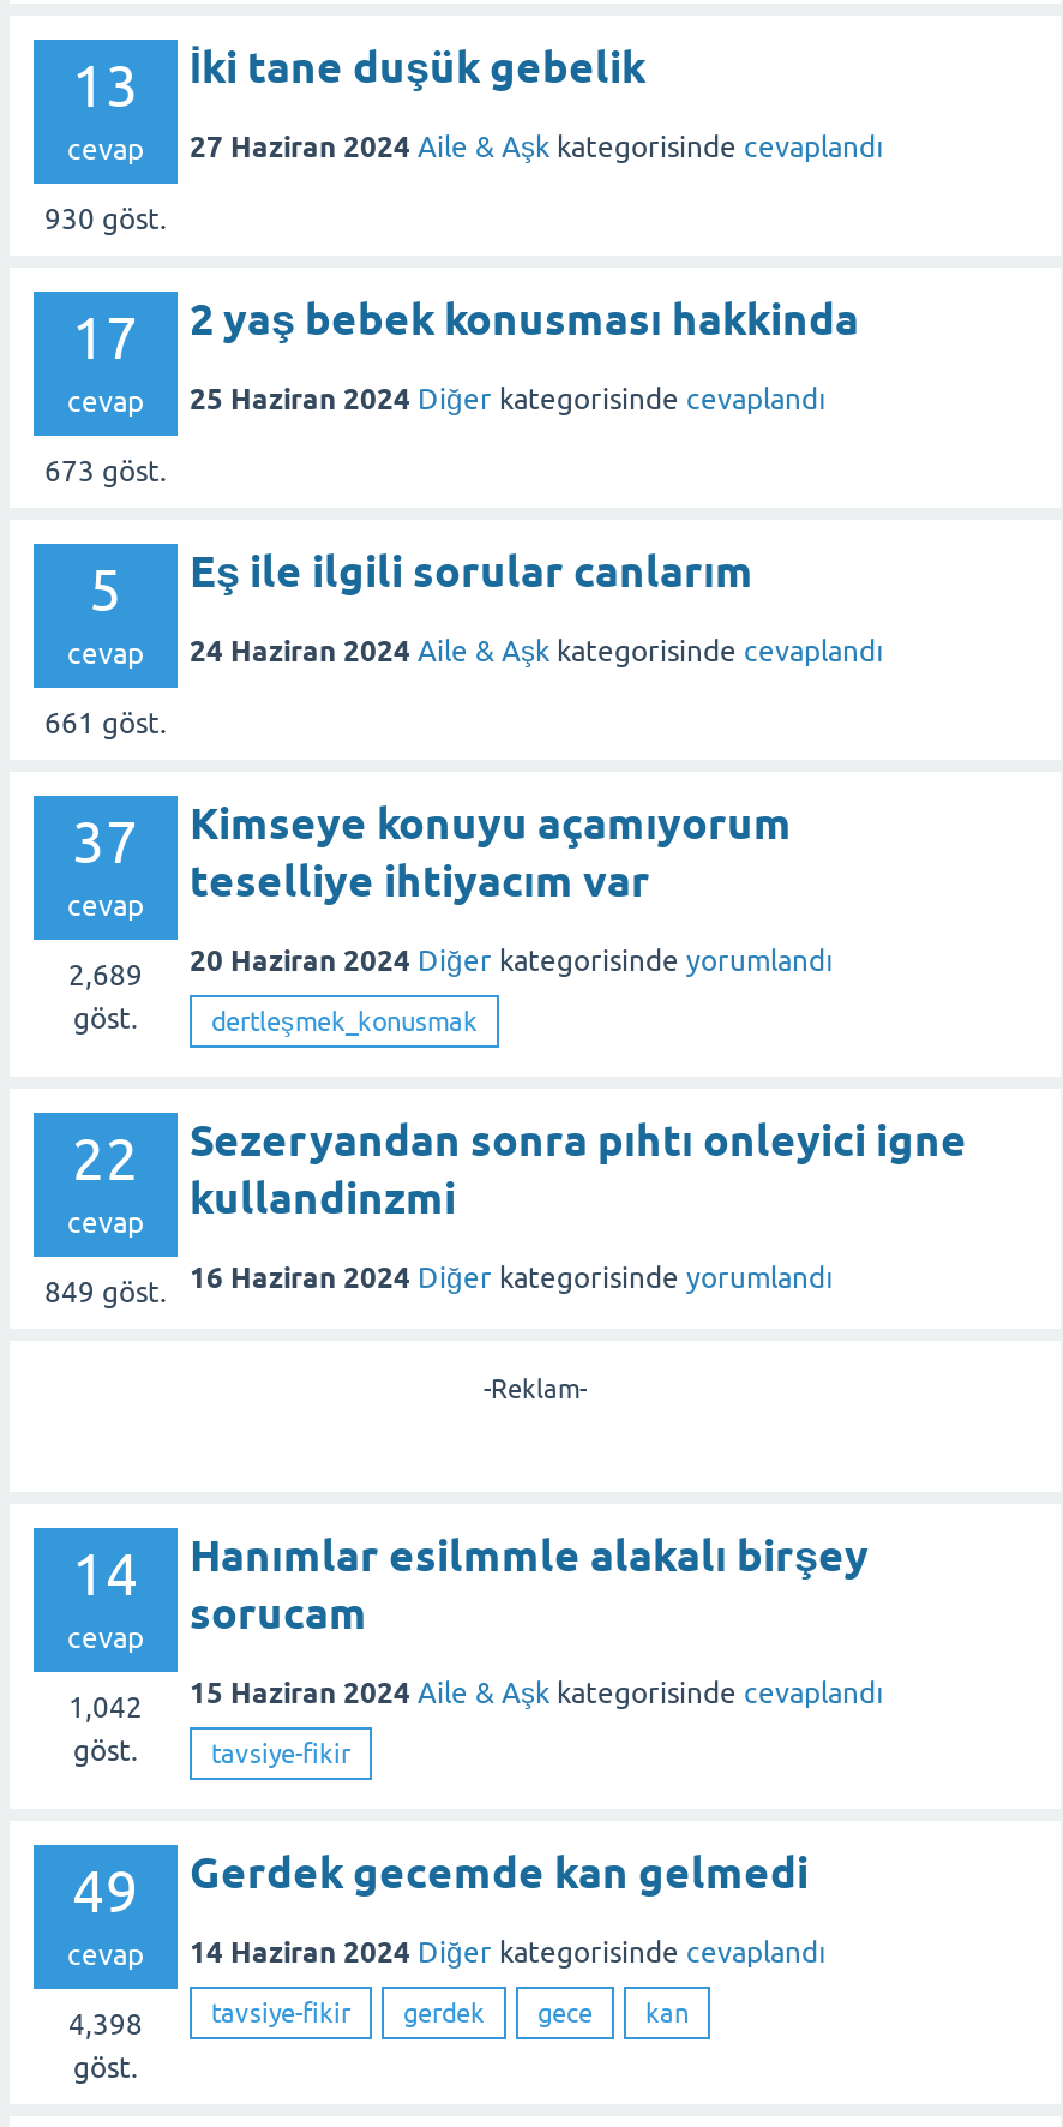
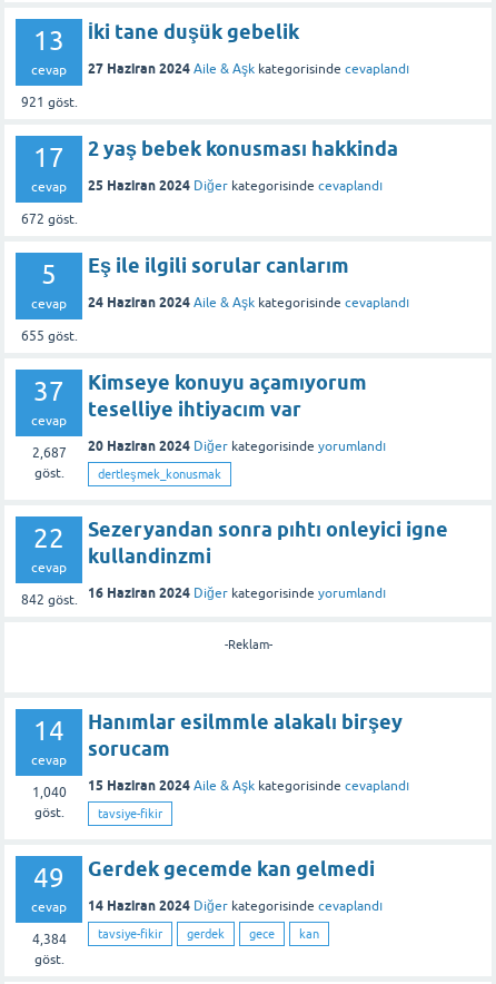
- 930 göst.
+ 921 göst.

- 673 göst.
+ 672 göst.

- 661 göst.
+ 655 göst.

- 2,689 20 Haziran 2024 Diğer kategorisinde yorumlandı
+ 2,687 20 Haziran 2024 Diğer kategorisinde yorumlandı

- 849 göst. 16 Haziran 2024 Diğer kategorisinde yorumlandı
+ 842 göst. 16 Haziran 2024 Diğer kategorisinde yorumlandı

- 1,042 15 Haziran 2024 Aile & Aşk kategorisinde cevaplandı
+ 1,040 15 Haziran 2024 Aile & Aşk kategorisinde cevaplandı

- 4,398
+ 4,384
